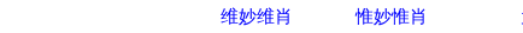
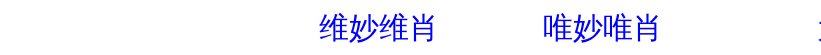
- 惟妙惟肖
+ 唯妙唯肖
